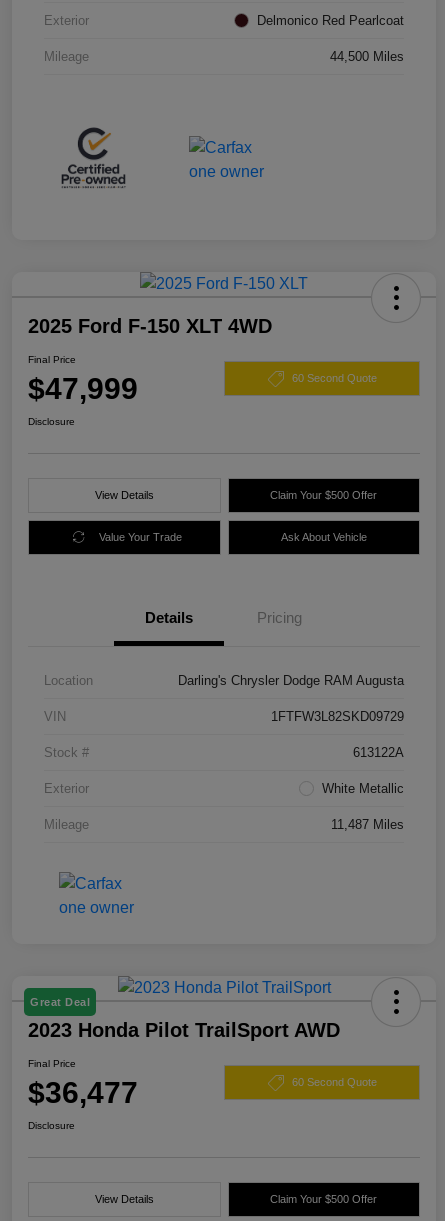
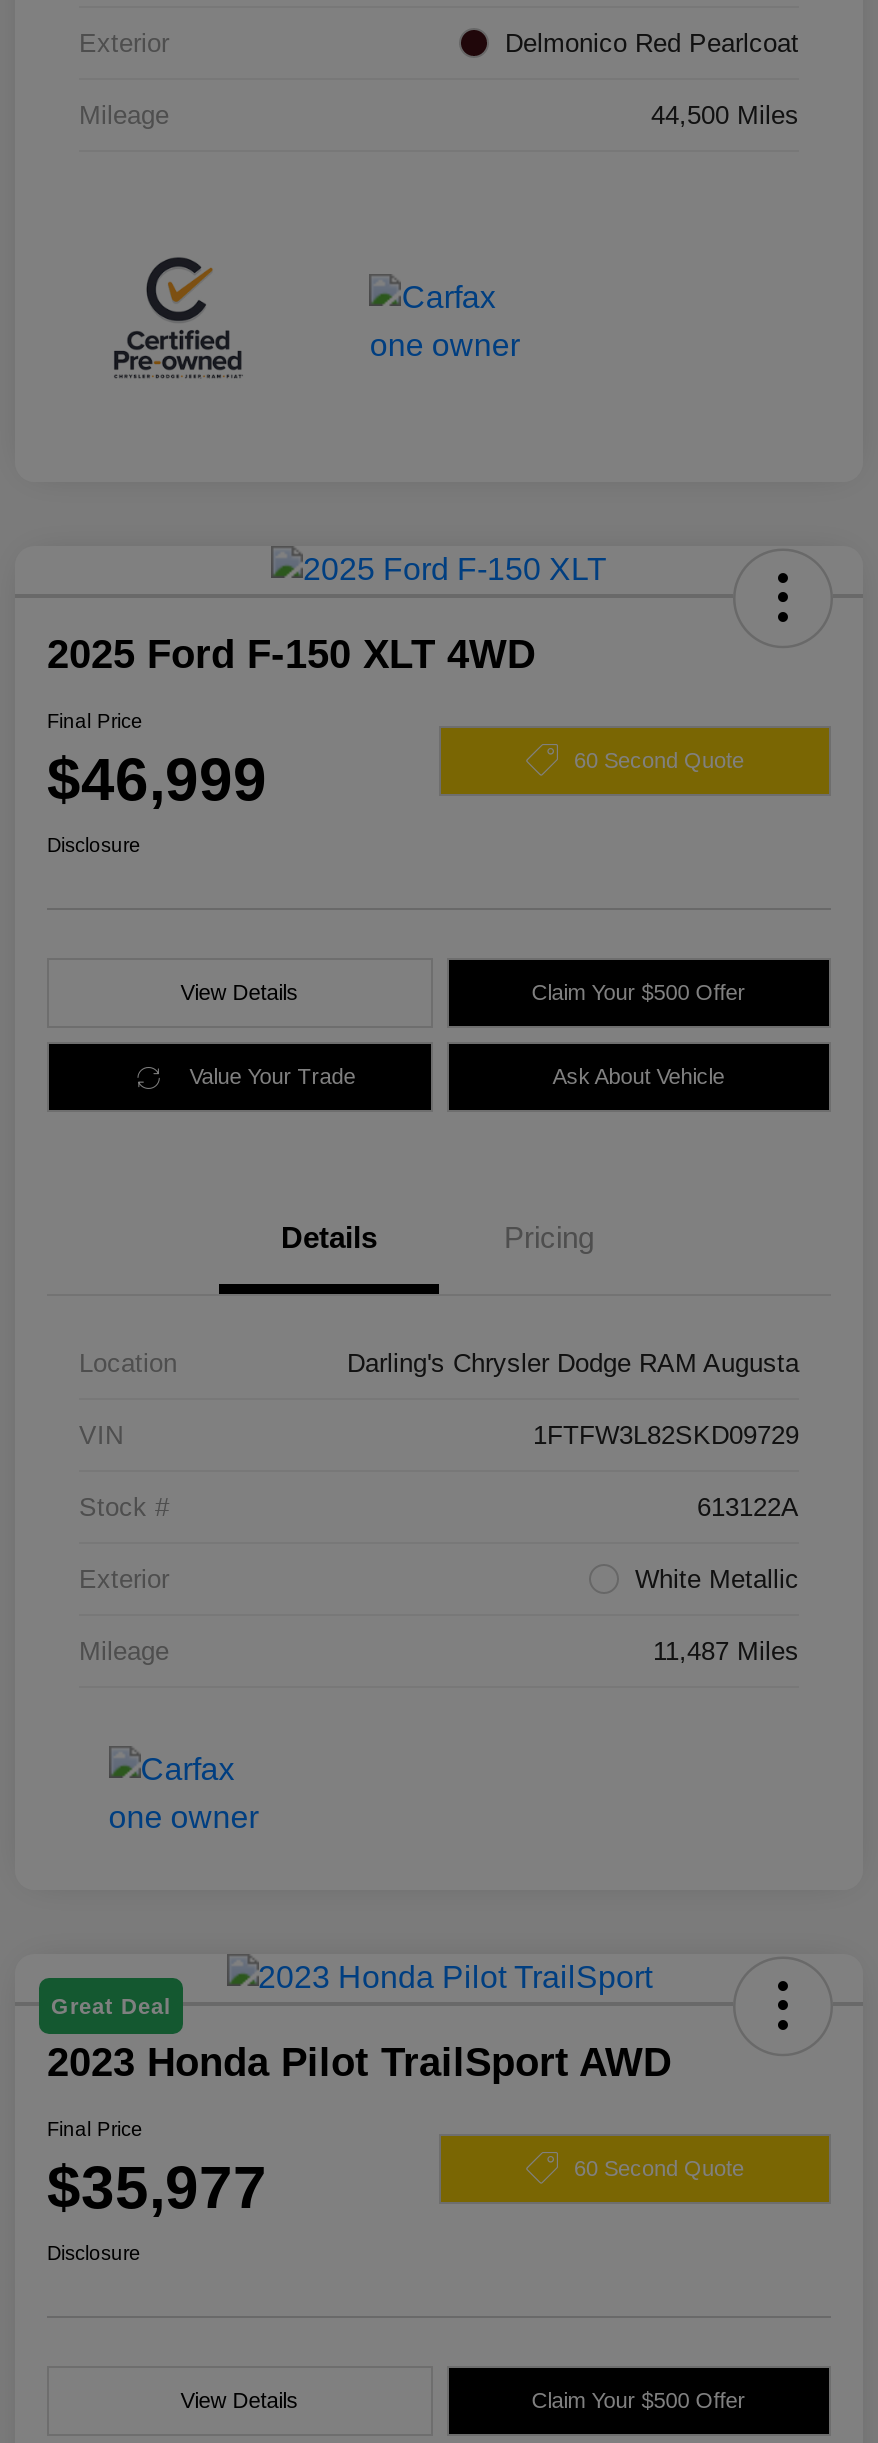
- $47,999
+ $46,999

- $36,477
+ $35,977
